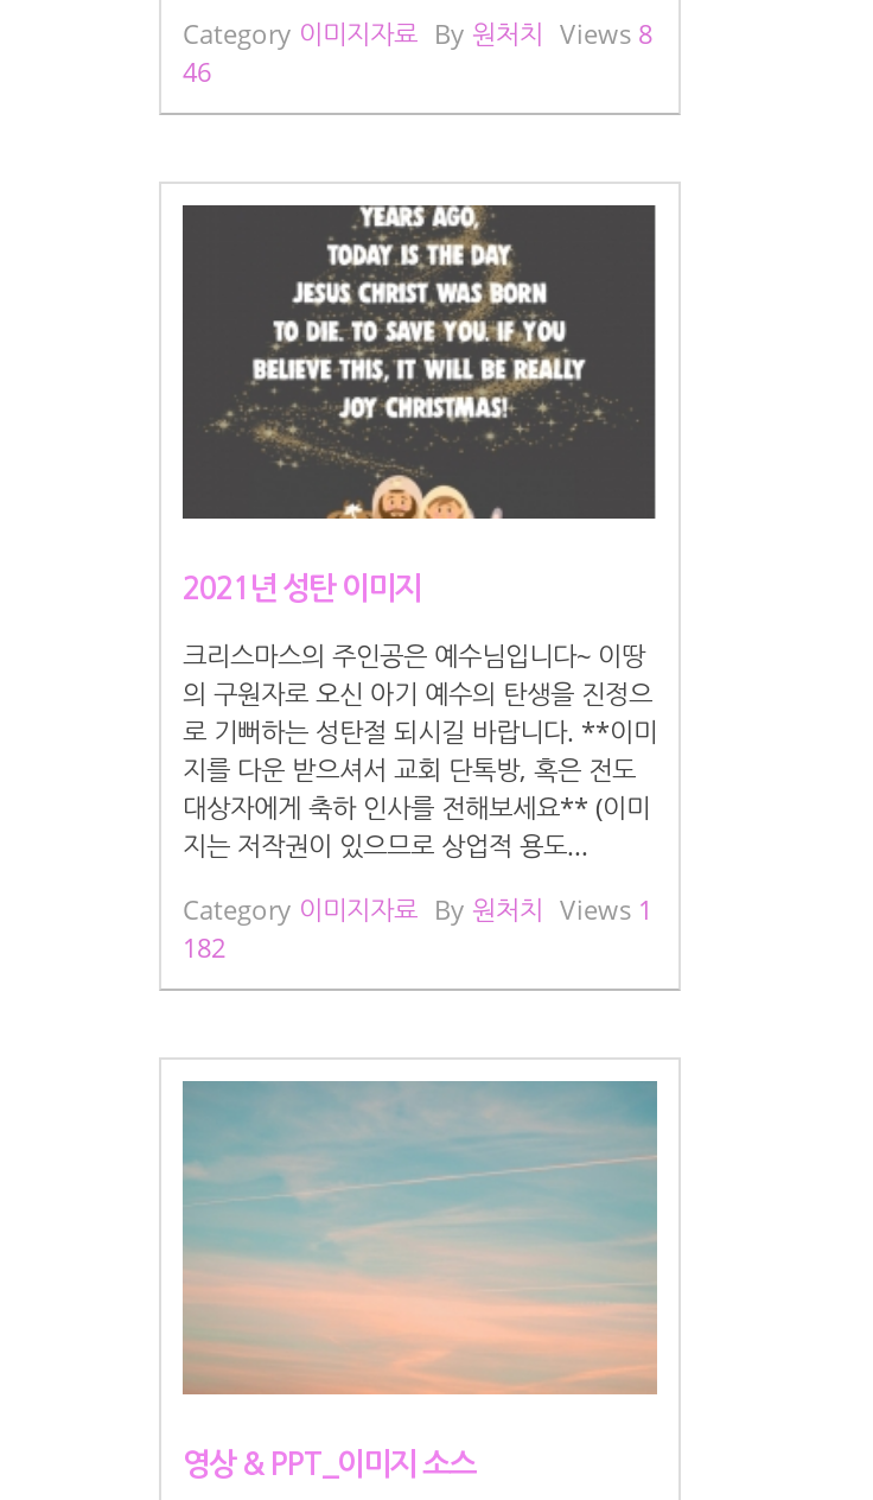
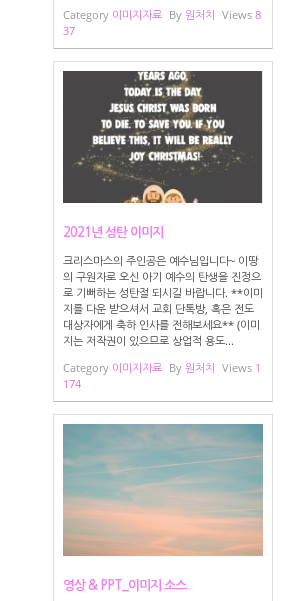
- 46
+ 37

- 182
+ 174
